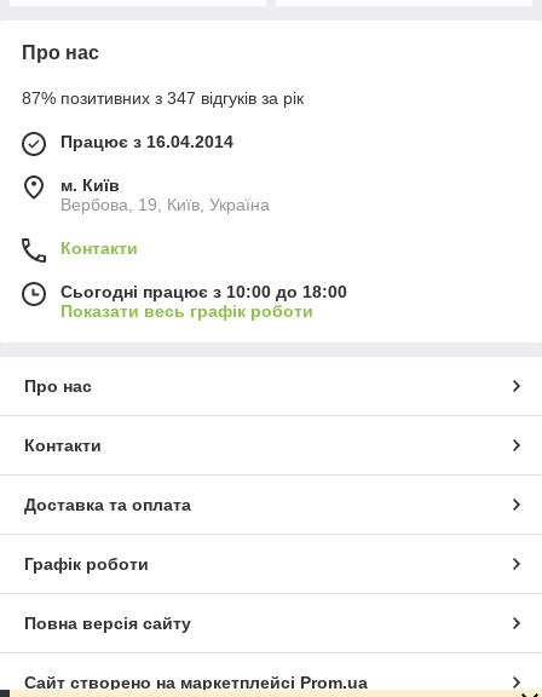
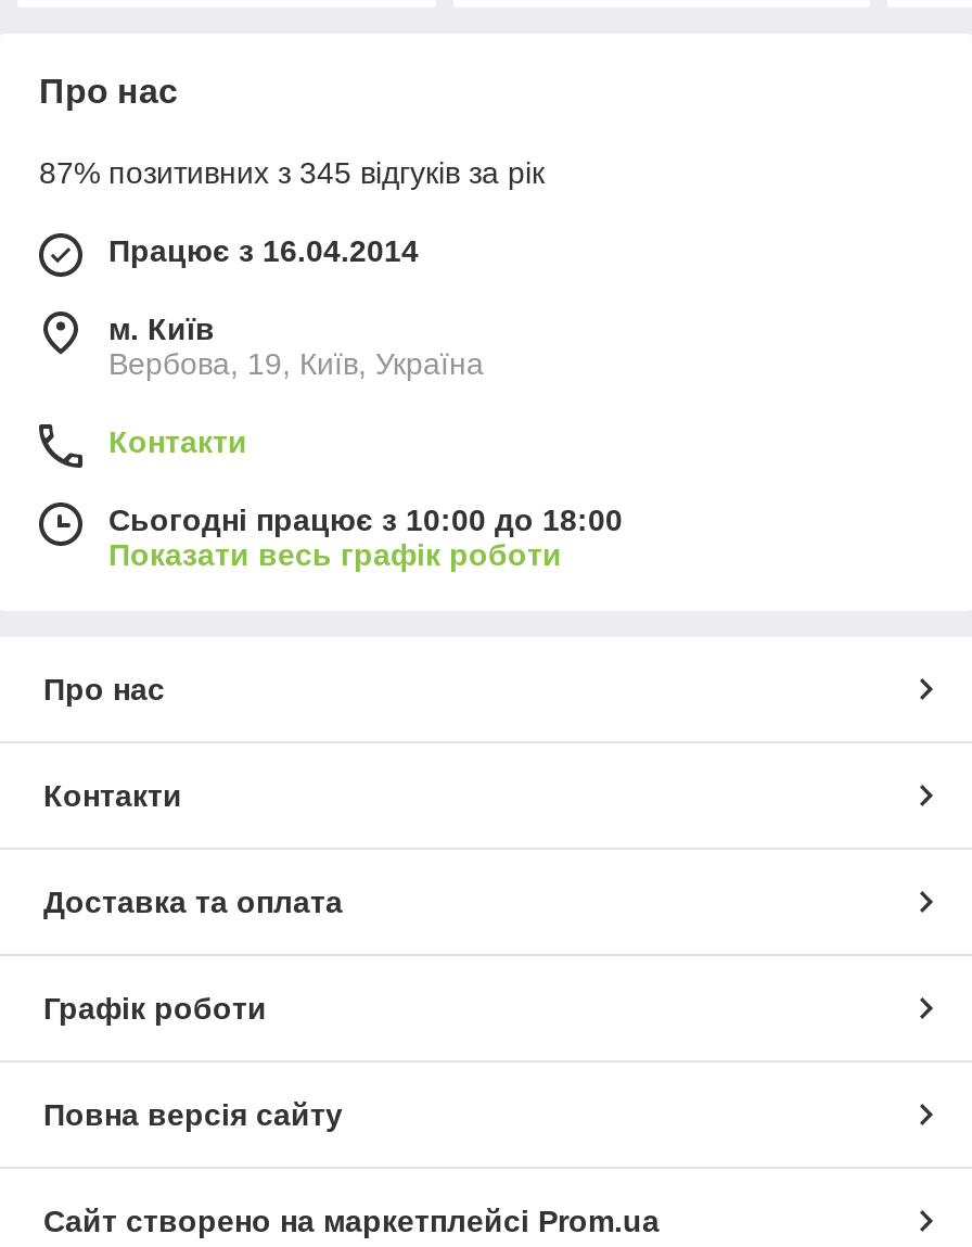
- 87% позитивних з 347 відгуків за рік
+ 87% позитивних з 345 відгуків за рік
